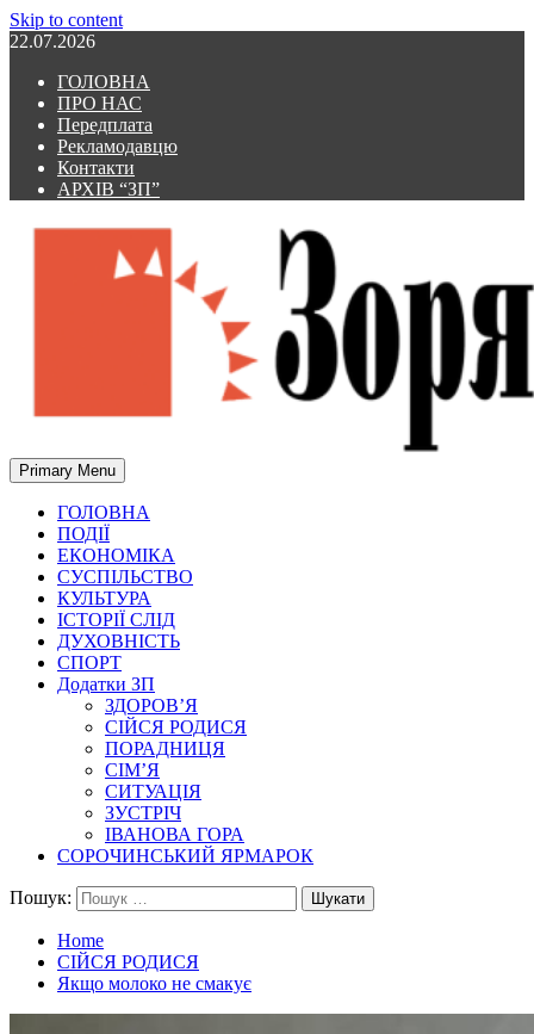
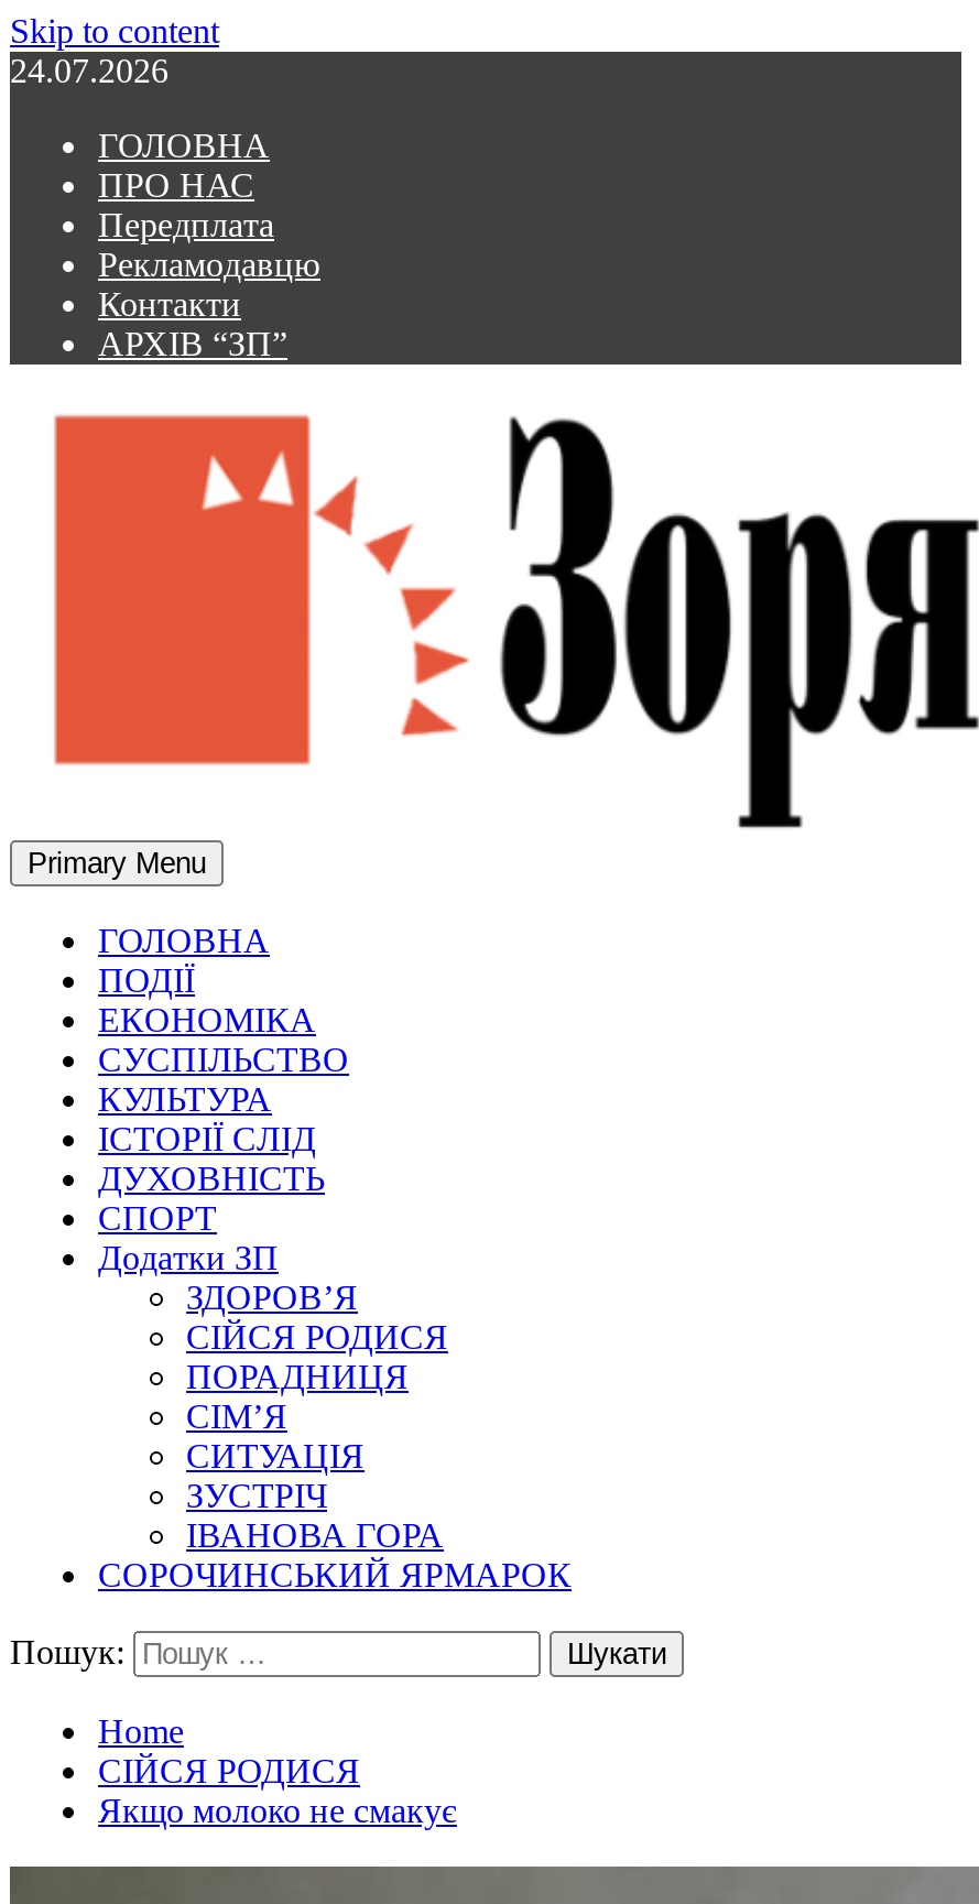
- 22.07.2026
+ 24.07.2026
